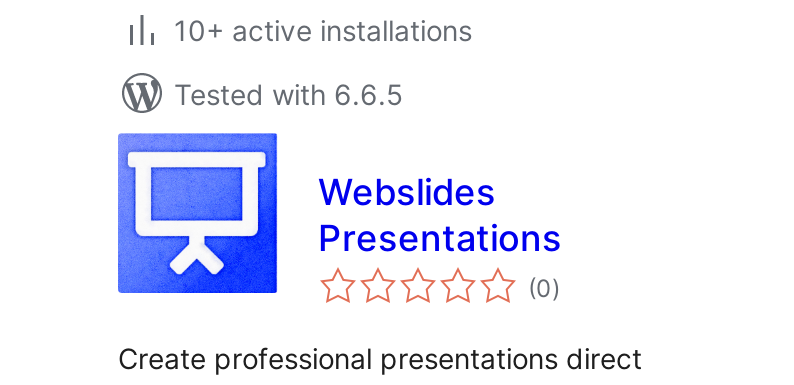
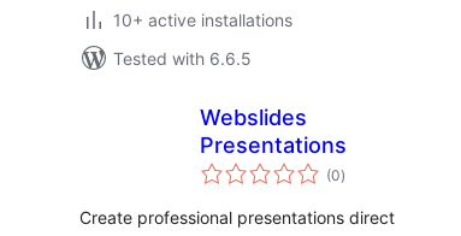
- [image]
